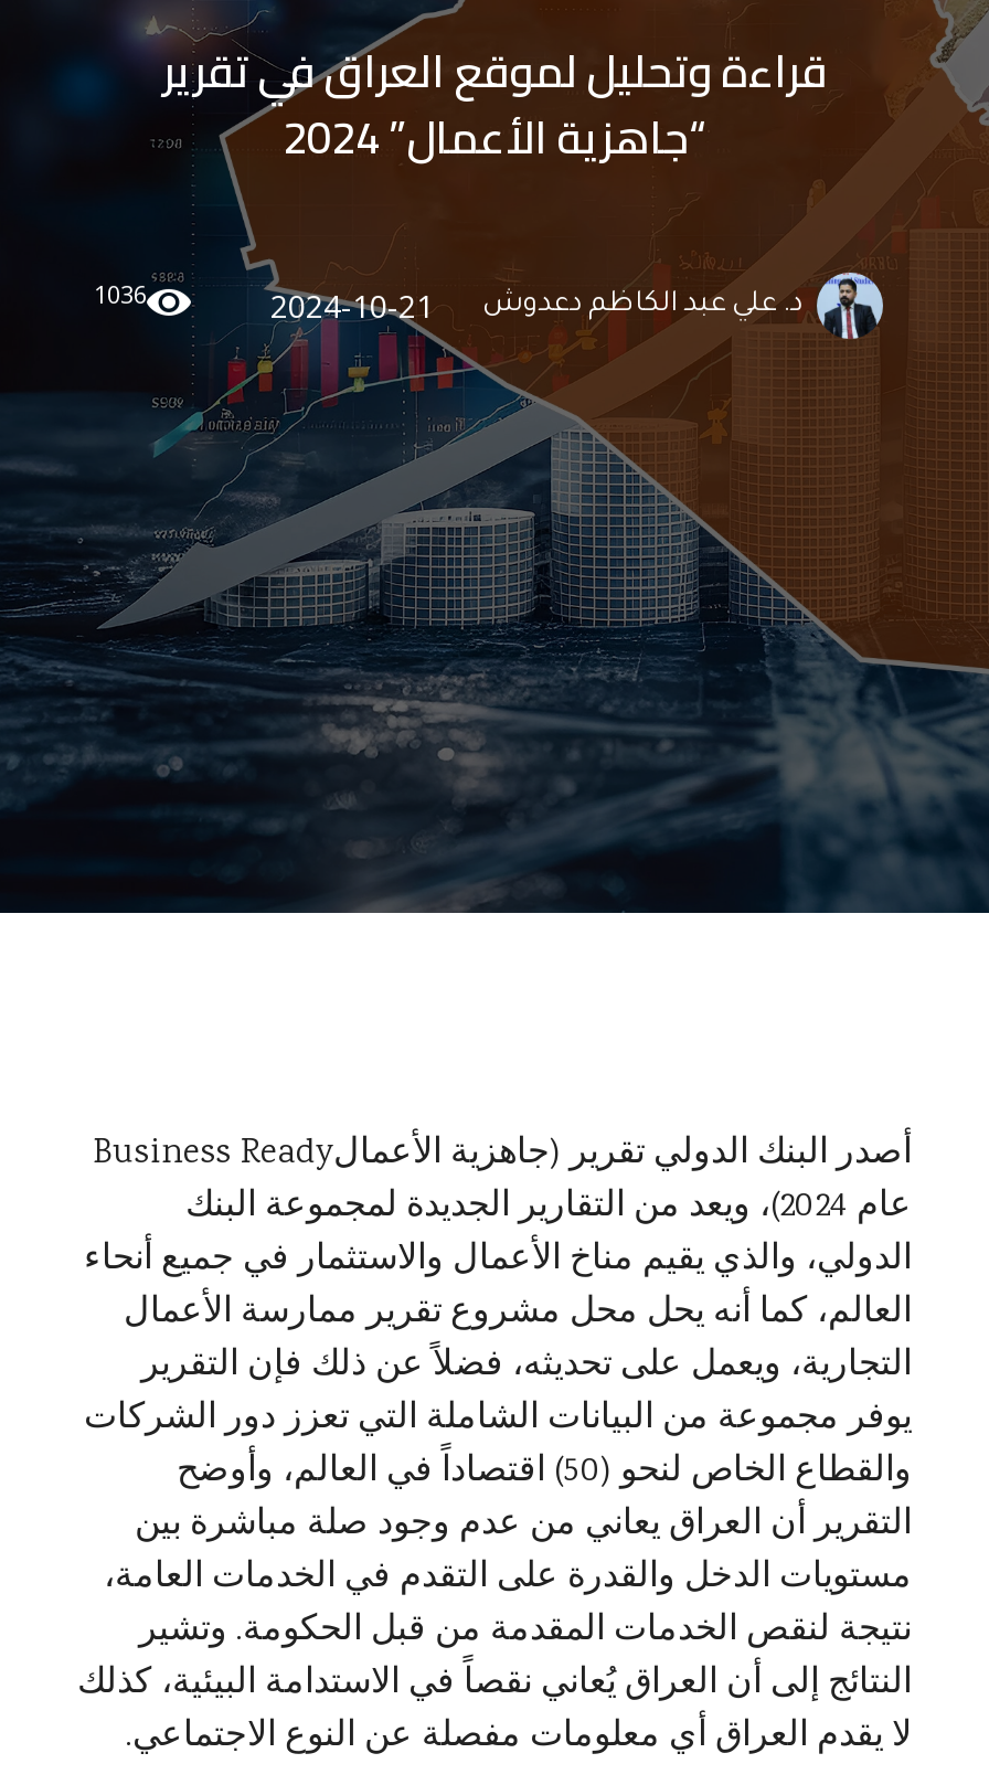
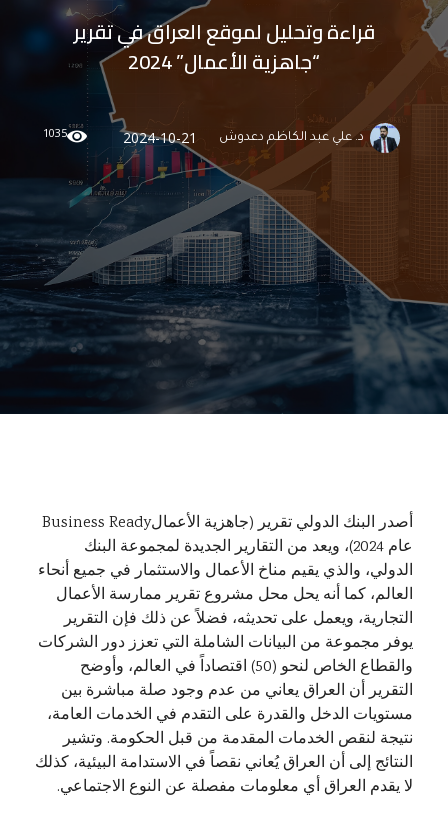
- 1036
+ 1035
